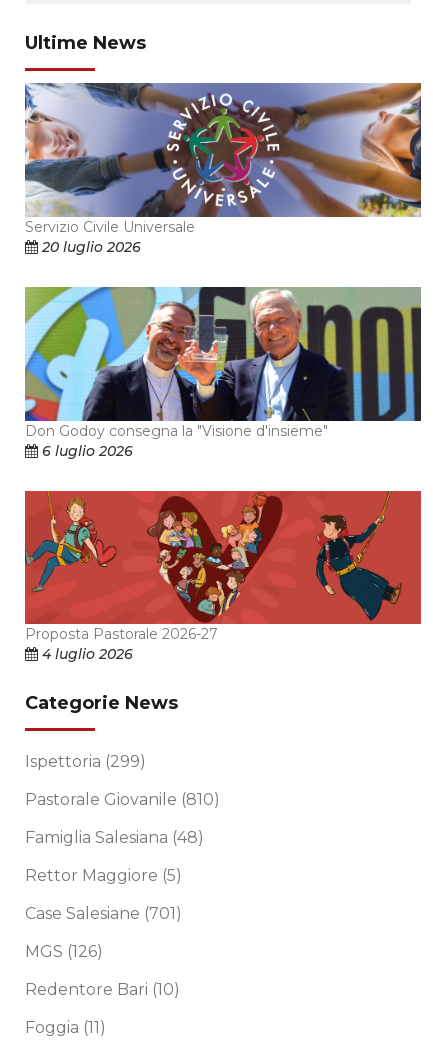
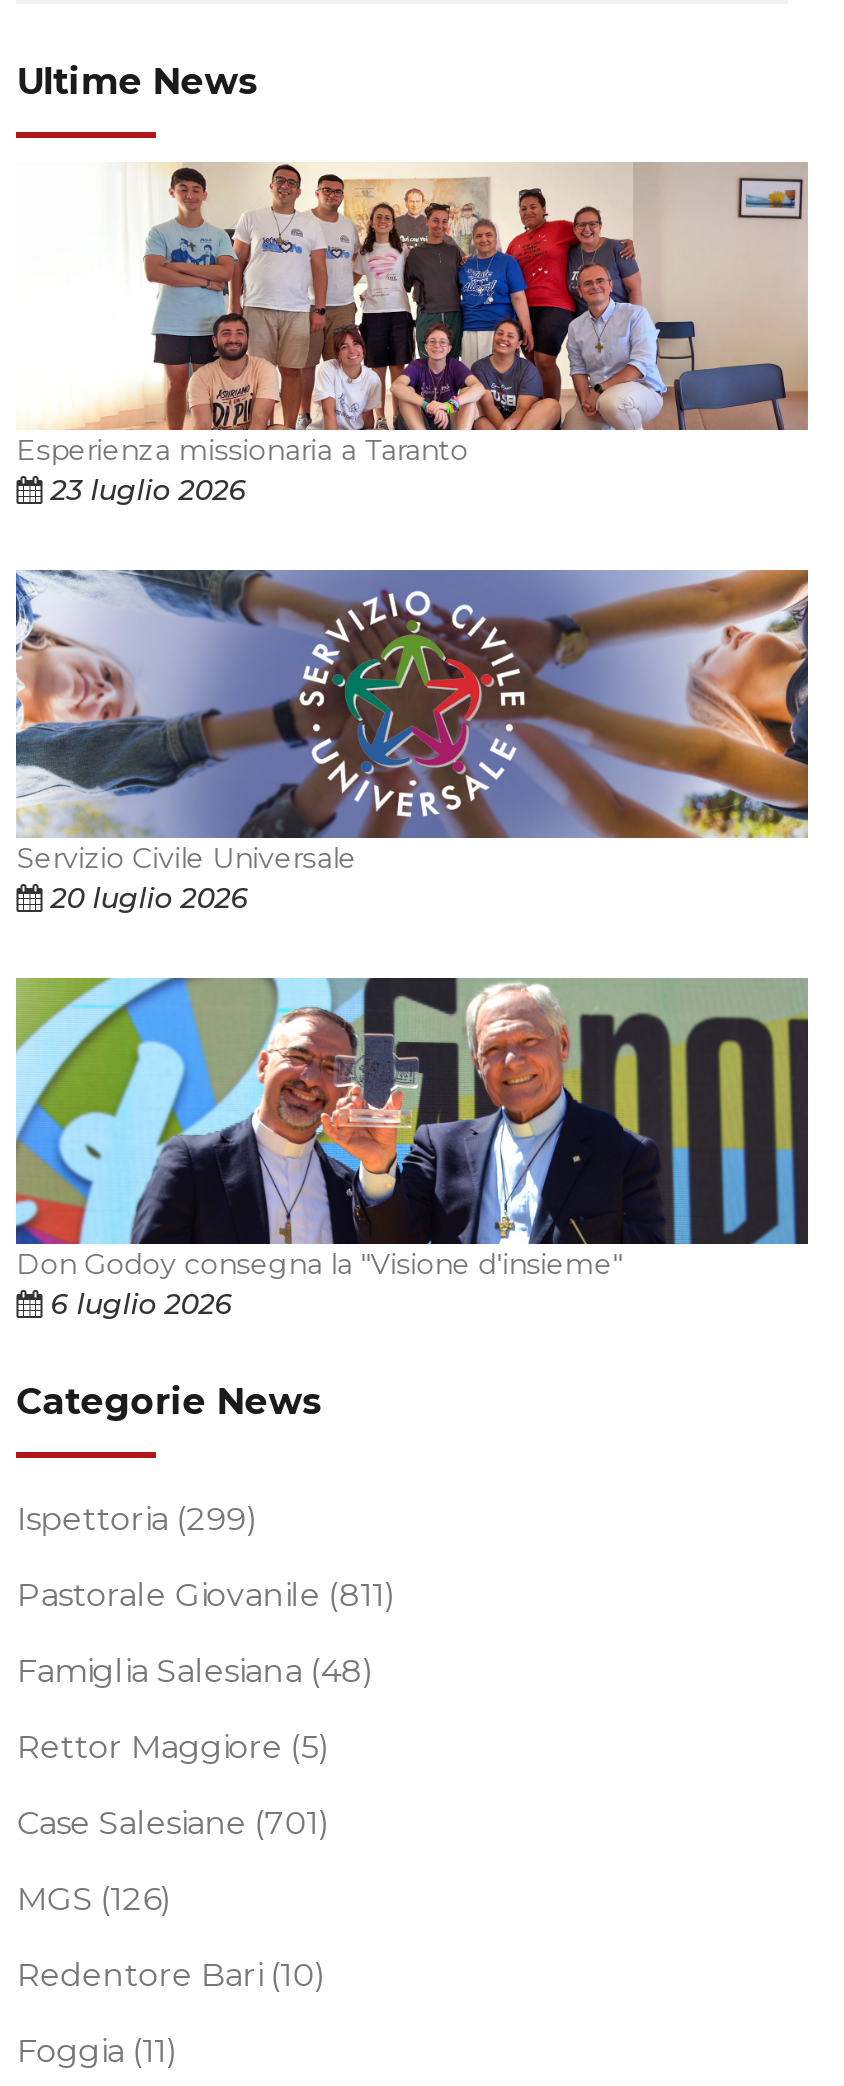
+ [image]
+ Esperienza missionaria a Taranto
+ 23 luglio 2026

moved down: [image] | Servizio Civile Universale | 20 luglio 2026 | Don Godoy consegna la "Visione d'insieme" | 6 luglio 2026

- [image]
- Proposta Pastorale 2026-27
- 4 luglio 2026

- Pastorale Giovanile (810)
+ Pastorale Giovanile (811)
